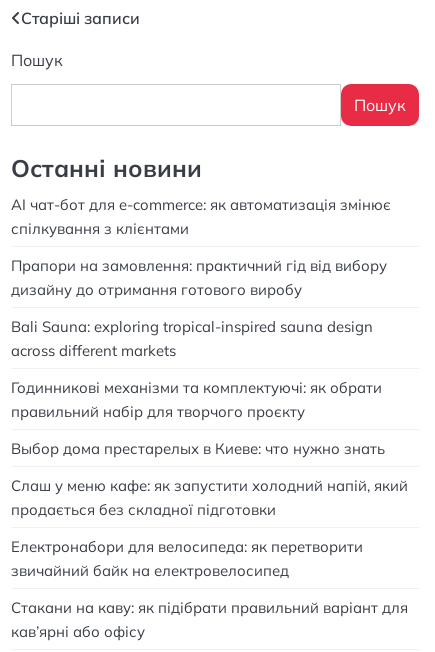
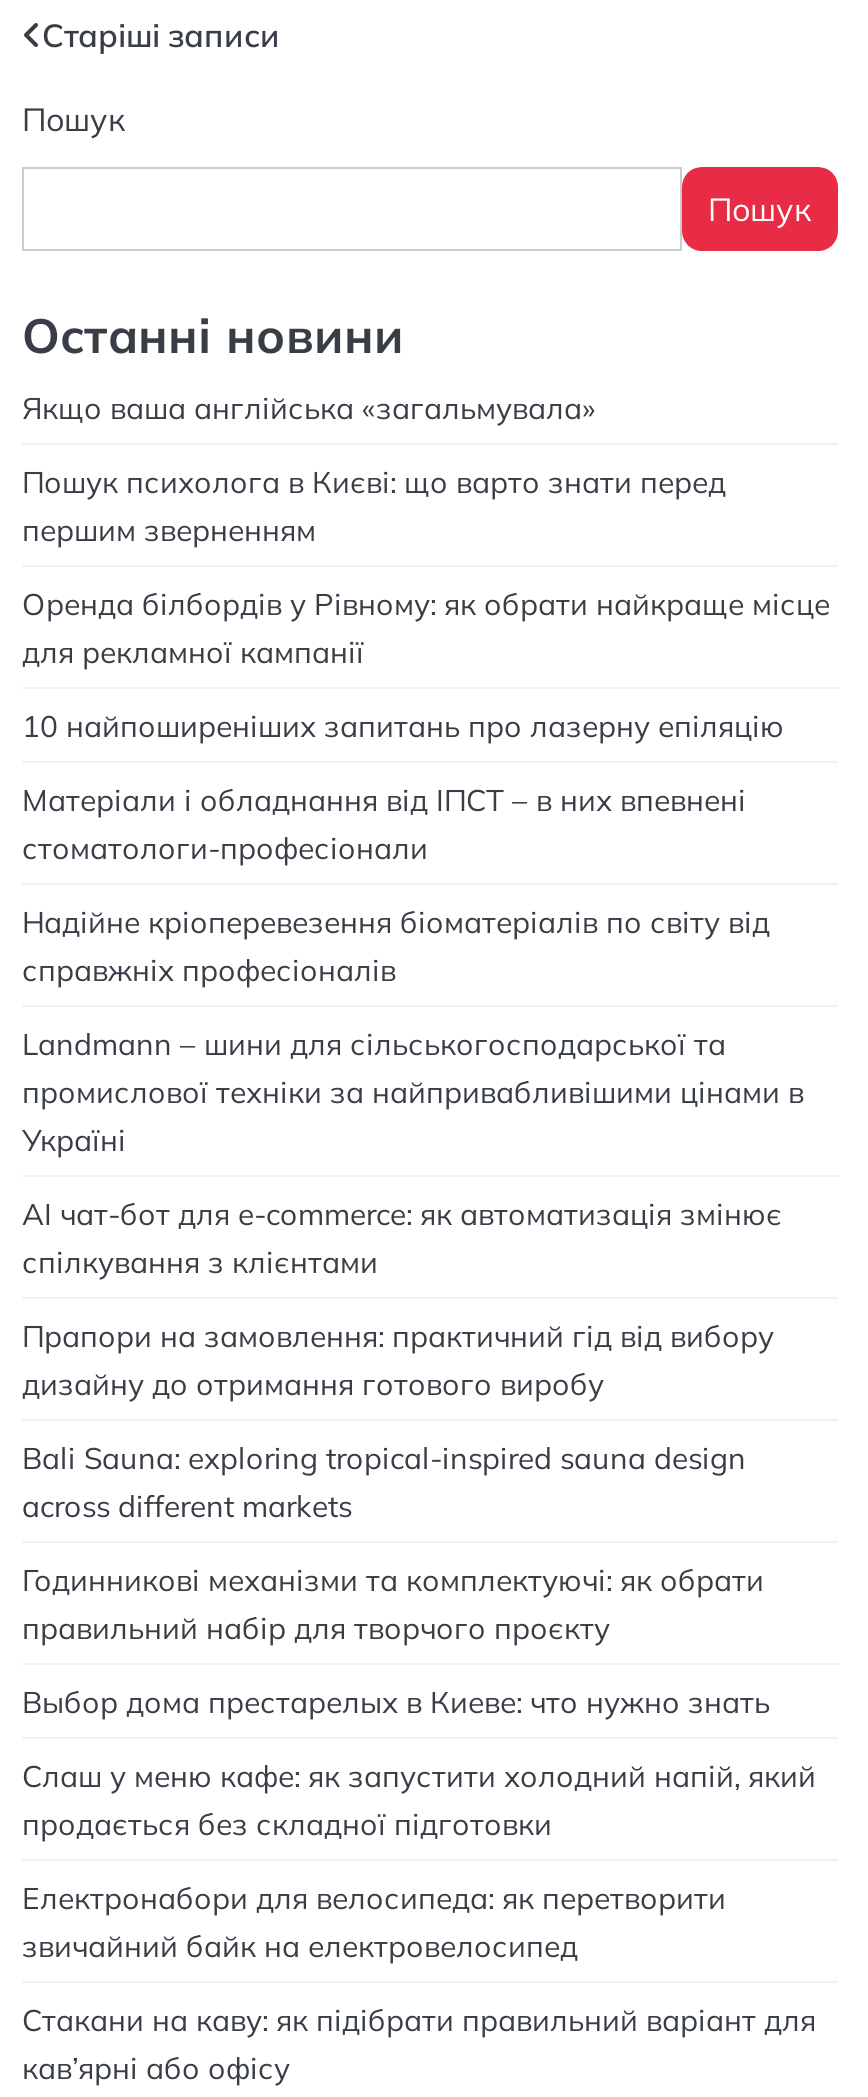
+ Якщо ваша англійська «загальмувала»
+ Пошук психолога в Києві: що варто знати перед
+ першим зверненням
+ Оренда білбордів у Рівному: як обрати найкраще місце
+ для рекламної кампанії
+ 10 найпоширеніших запитань про лазерну епіляцію
+ Матеріали і обладнання від ІПСТ – в них впевнені
+ стоматологи-професіонали
+ Надійне кріоперевезення біоматеріалів по світу від
+ справжніх професіоналів
+ Landmann – шини для сільськогосподарської та
+ промислової техніки за найпривабливішими цінами в
+ Україні
